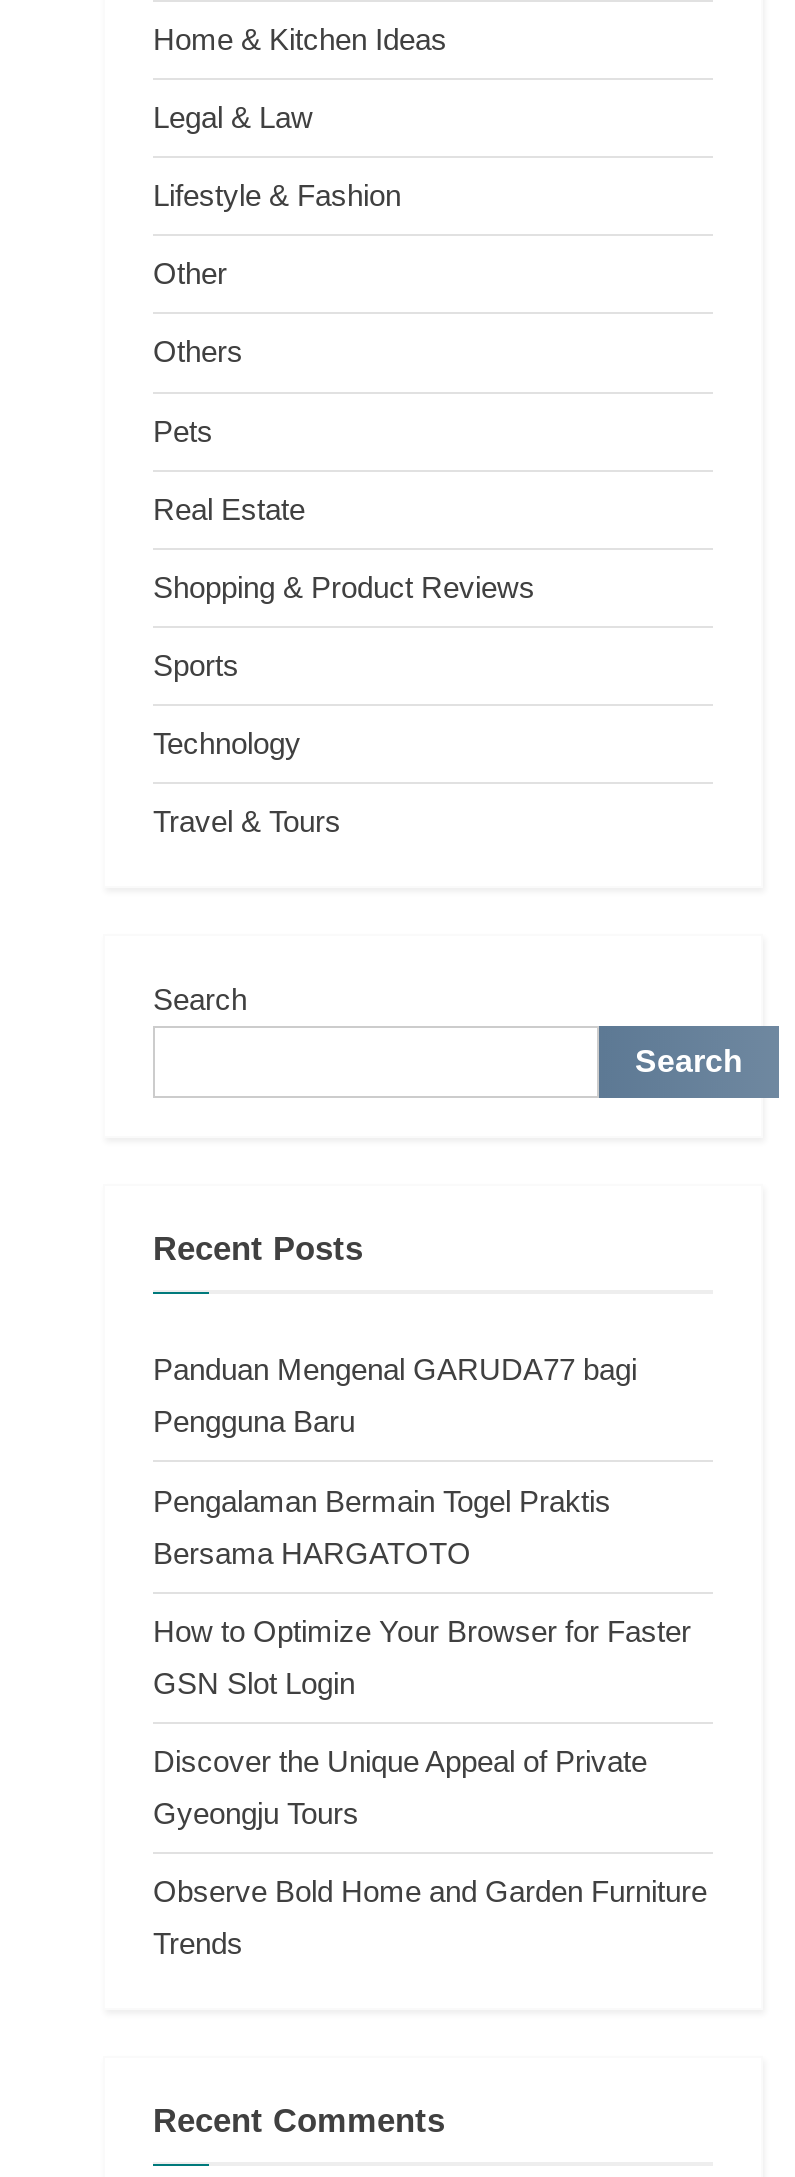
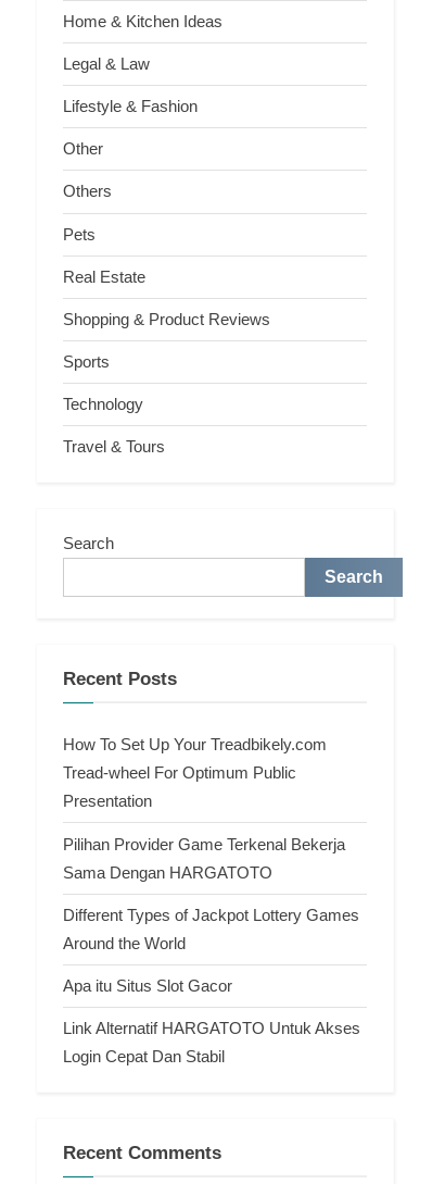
- Panduan Mengenal GARUDA77 bagi
+ How To Set Up Your Treadbikely.com

- Pengguna Baru
+ Tread-wheel For Optimum Public

- Pengalaman Bermain Togel Praktis
+ Presentation

- Bersama HARGATOTO
+ Pilihan Provider Game Terkenal Bekerja

- How to Optimize Your Browser for Faster
+ Sama Dengan HARGATOTO

- GSN Slot Login
+ Different Types of Jackpot Lottery Games

- Discover the Unique Appeal of Private
+ Around the World

- Gyeongju Tours
+ Apa itu Situs Slot Gacor

- Observe Bold Home and Garden Furniture
+ Link Alternatif HARGATOTO Untuk Akses

- Trends
+ Login Cepat Dan Stabil
